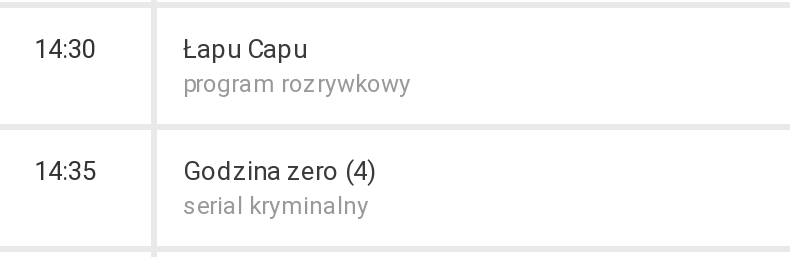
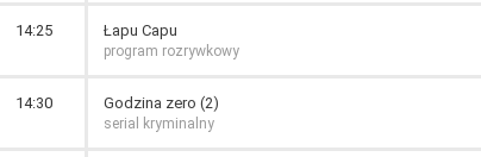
- 14:30
+ 14:25

- 14:35
+ 14:30

- Godzina zero (4)
+ Godzina zero (2)
